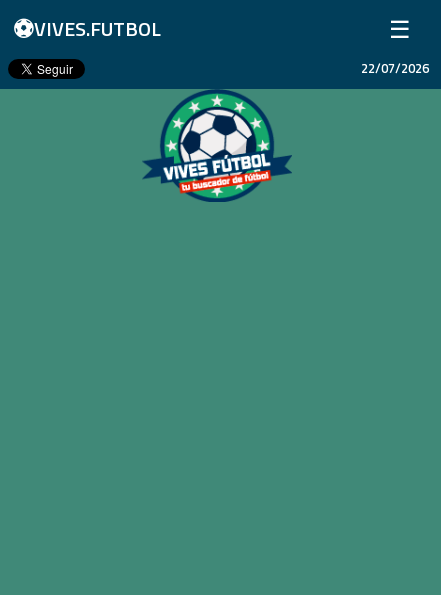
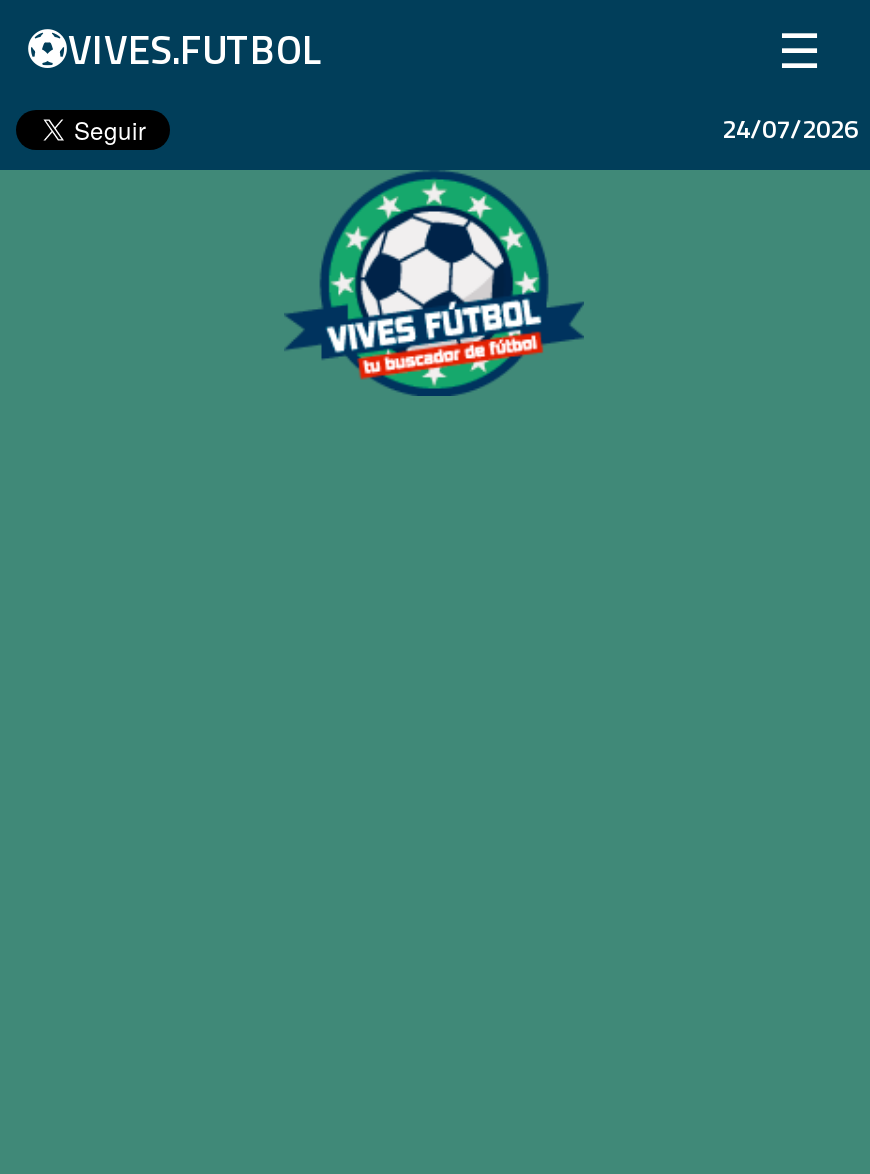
- 22/07/2026
+ 24/07/2026
